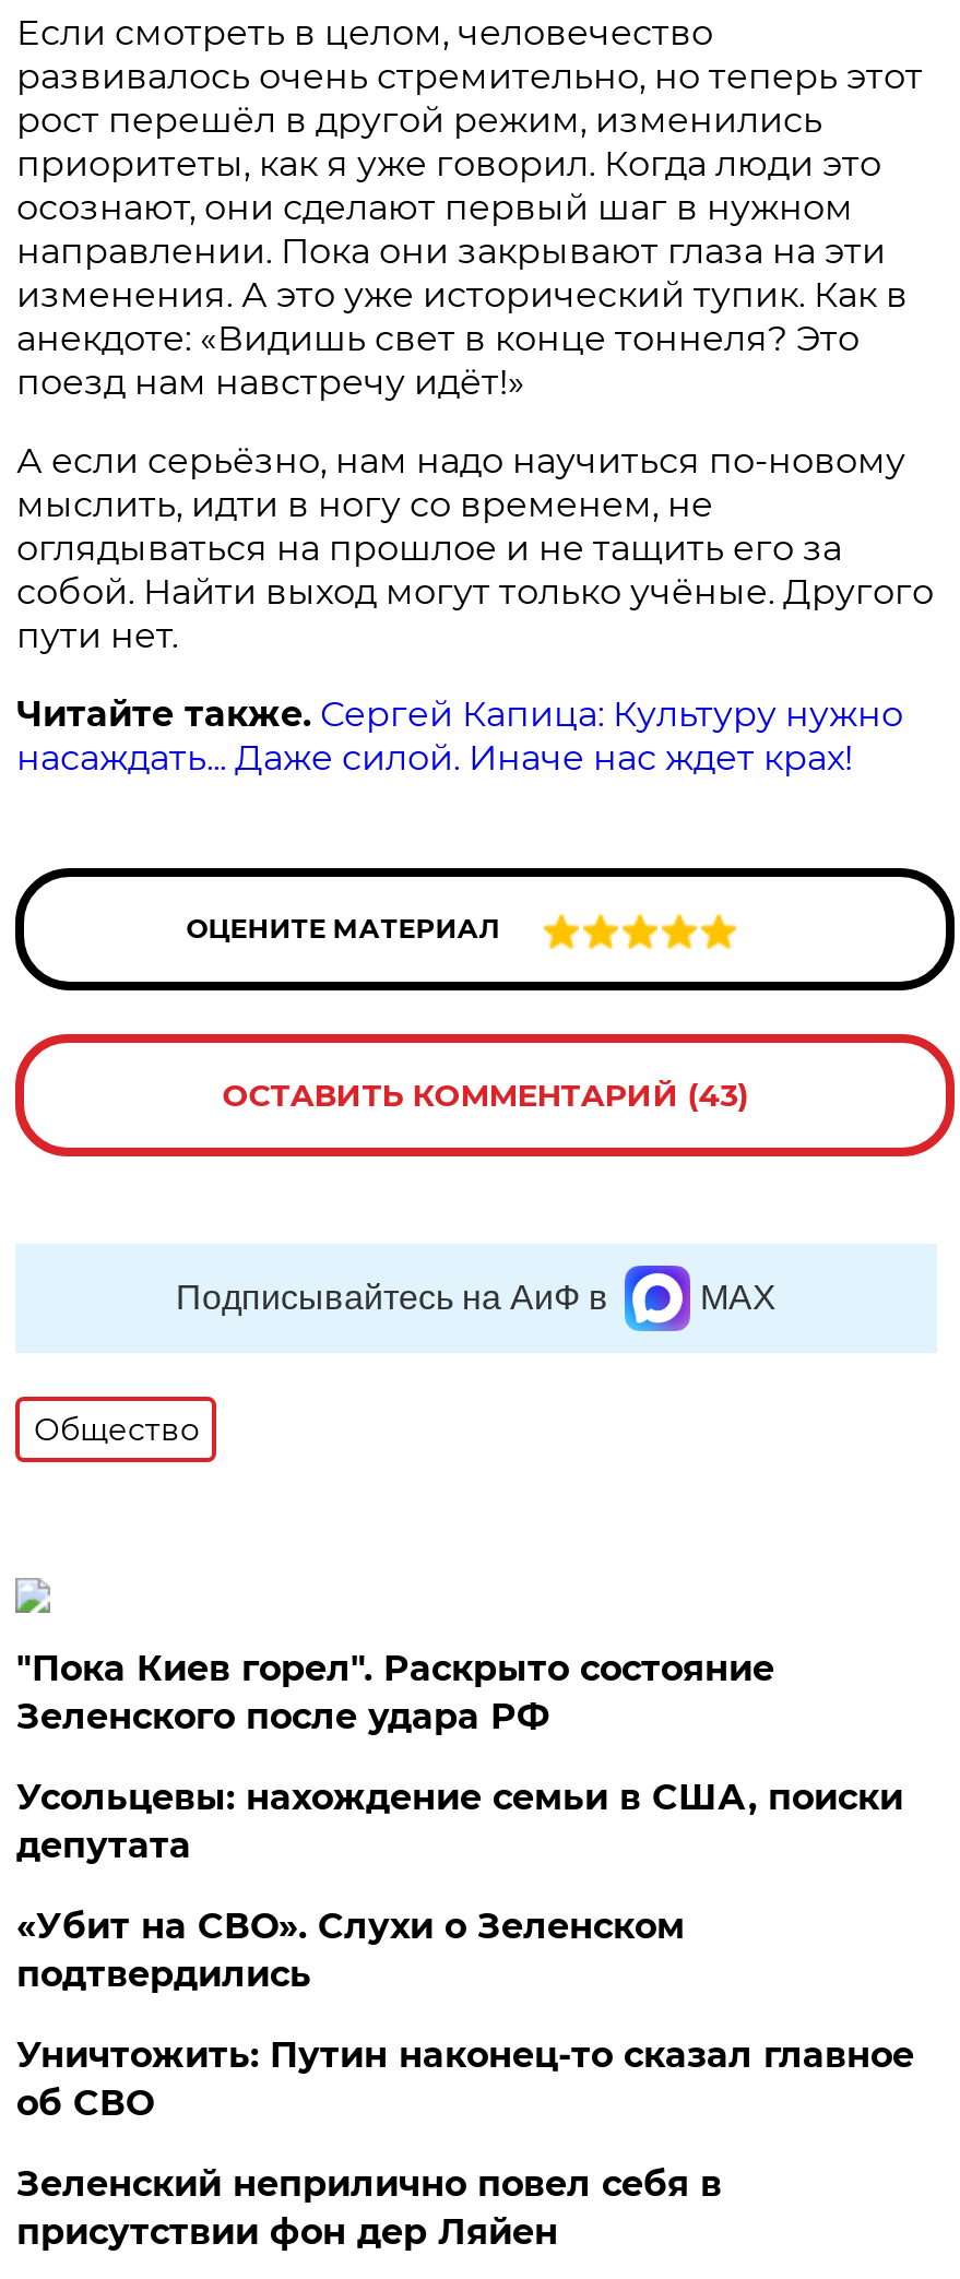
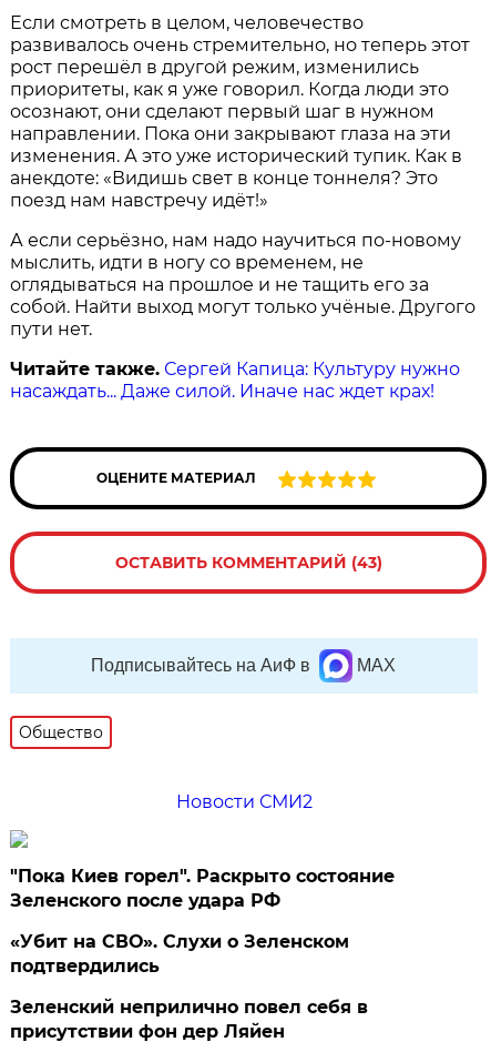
+ Новости СМИ2

moved down: "Пока Киев горел". Раскрыто состояние | Зеленского после удара РФ

- Усольцевы: нахождение семьи в США, поиски
- депутата

- Уничтожить: Путин наконец-то сказал главное
- об СВО
